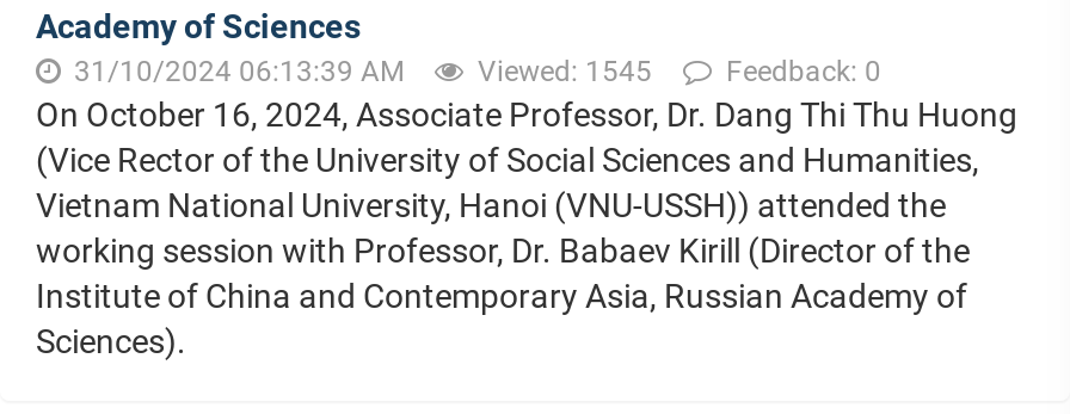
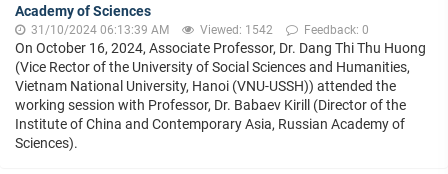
- 31/10/2024 06:13:39 AM Viewed: 1545 Feedback: 0
+ 31/10/2024 06:13:39 AM Viewed: 1542 Feedback: 0
